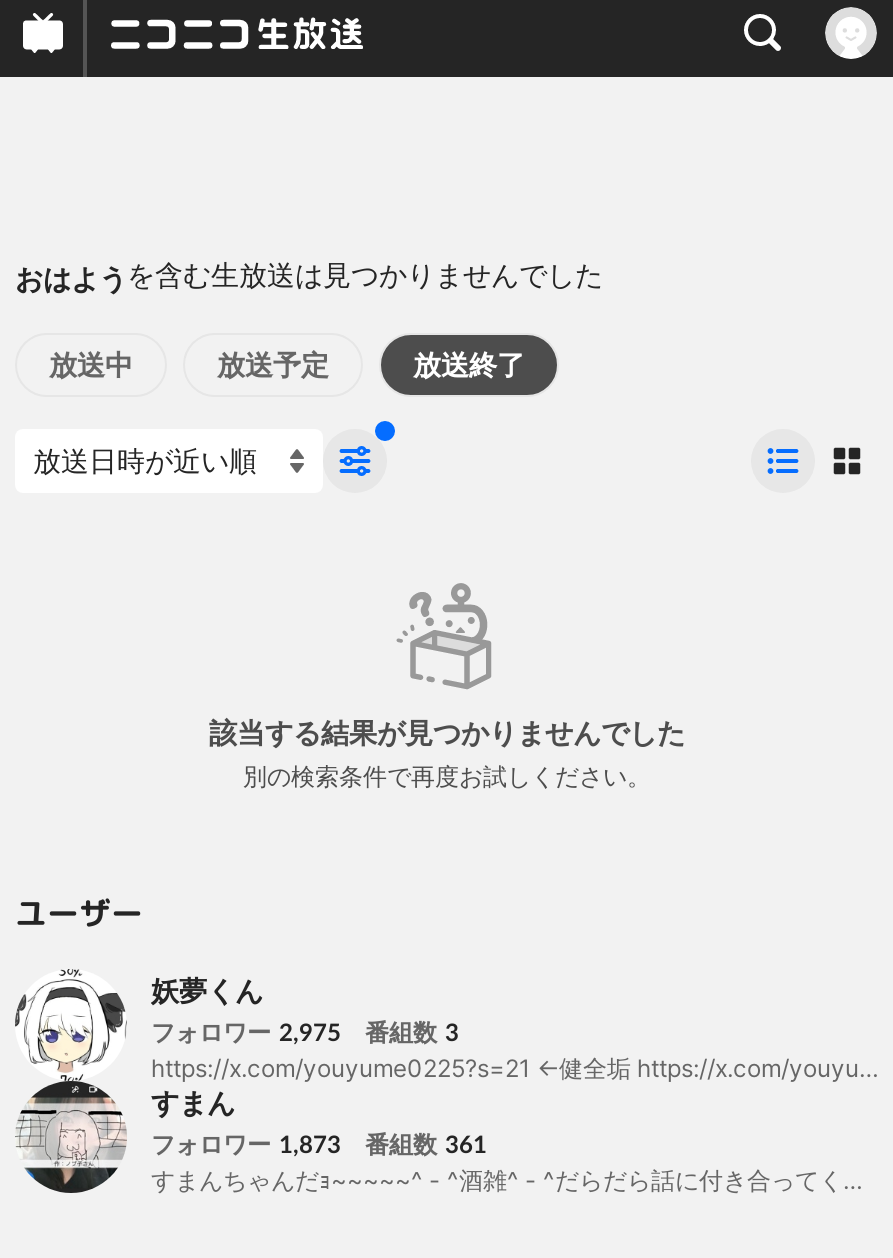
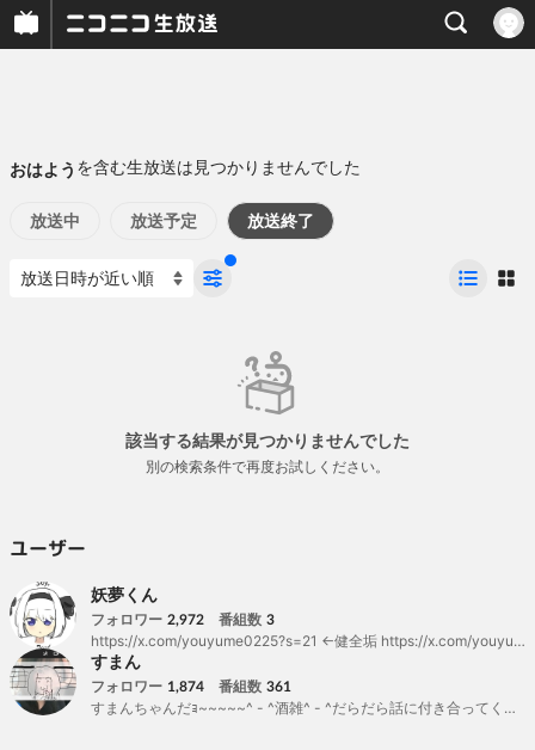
- フォロワー 2,975 番組数 3
+ フォロワー 2,972 番組数 3

- フォロワー 1,873 番組数 361
+ フォロワー 1,874 番組数 361
